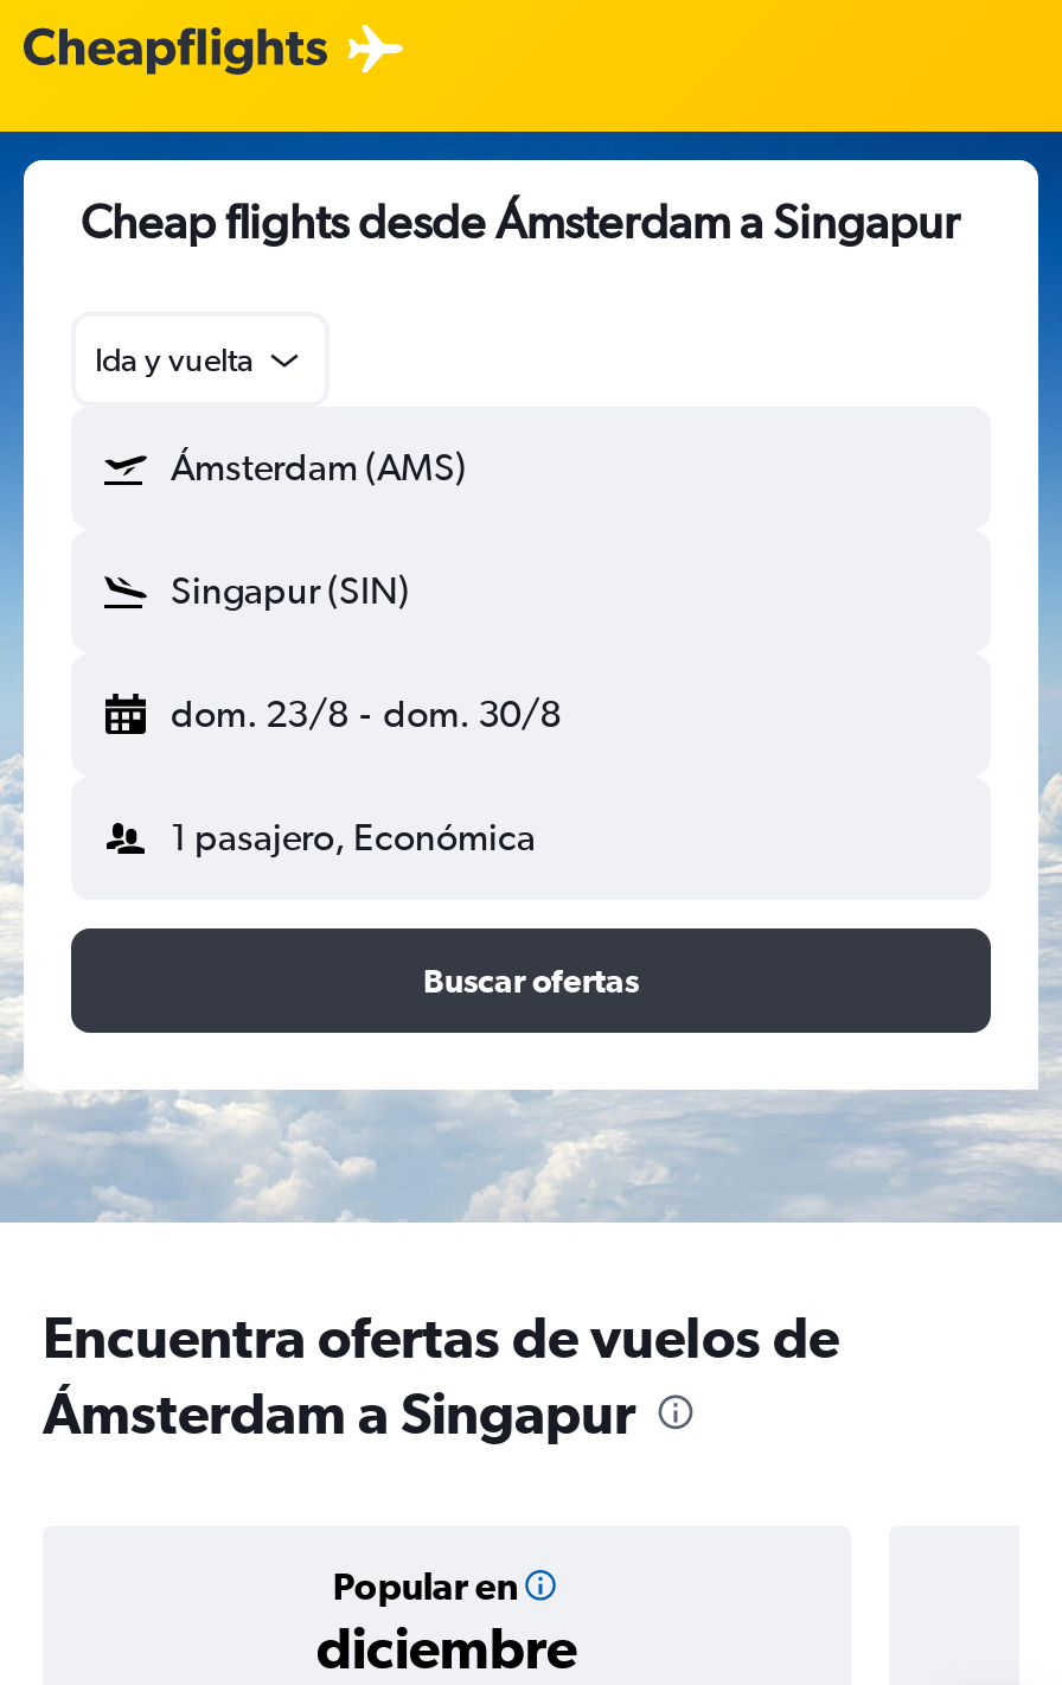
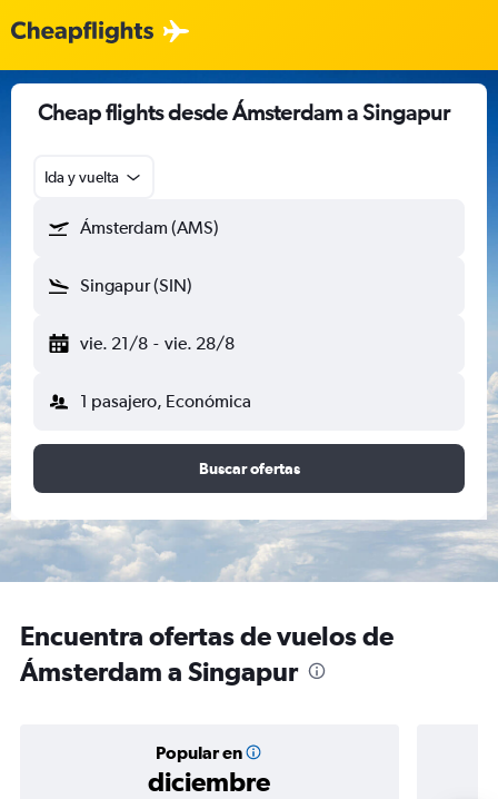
- dom. 23/8 - dom. 30/8
+ vie. 21/8 - vie. 28/8
